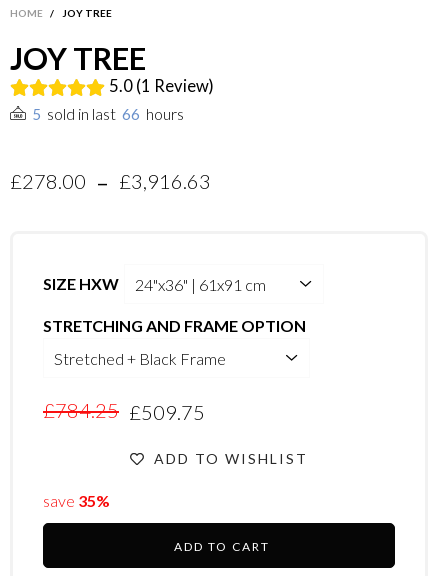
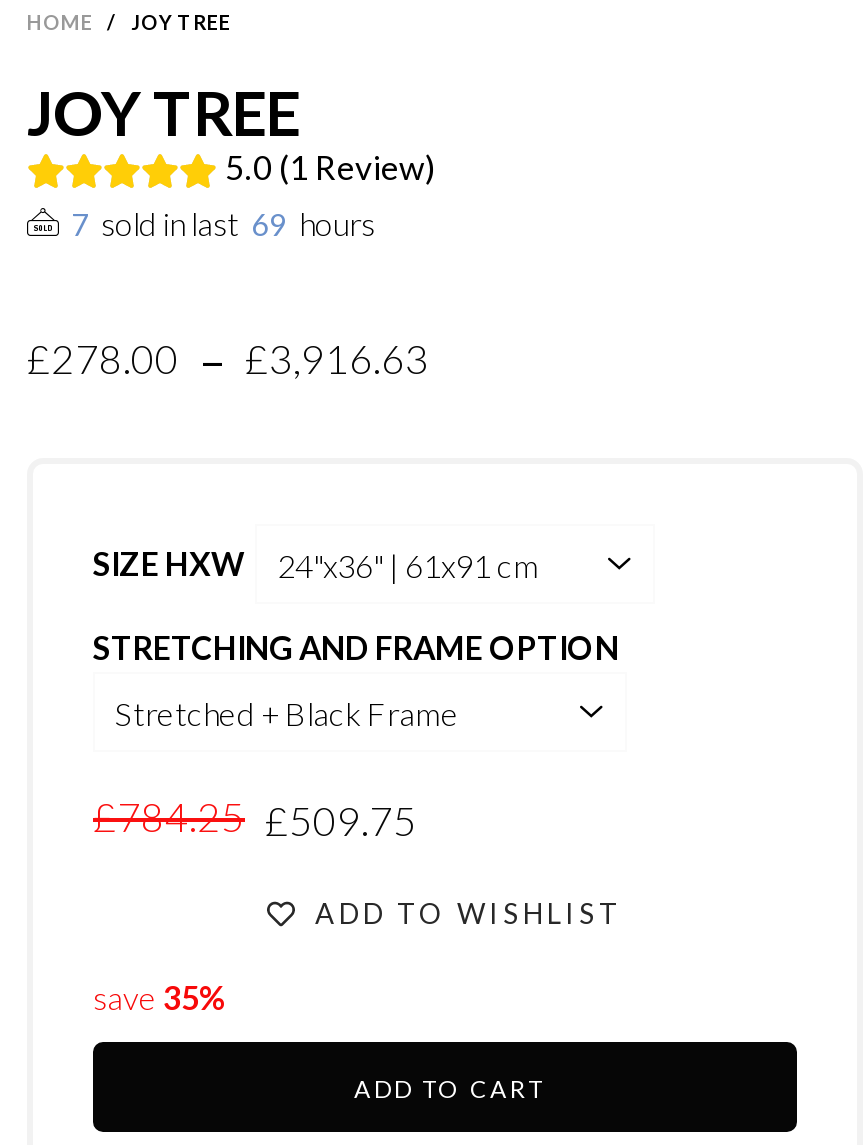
- 5 sold in last 66 hours
+ 7 sold in last 69 hours
